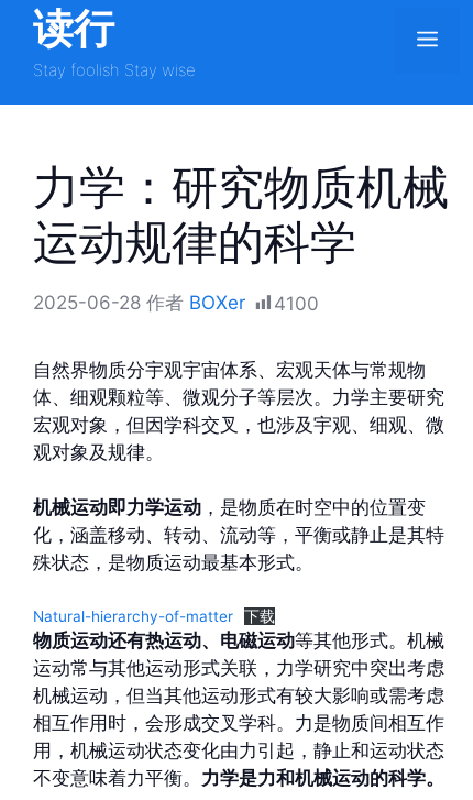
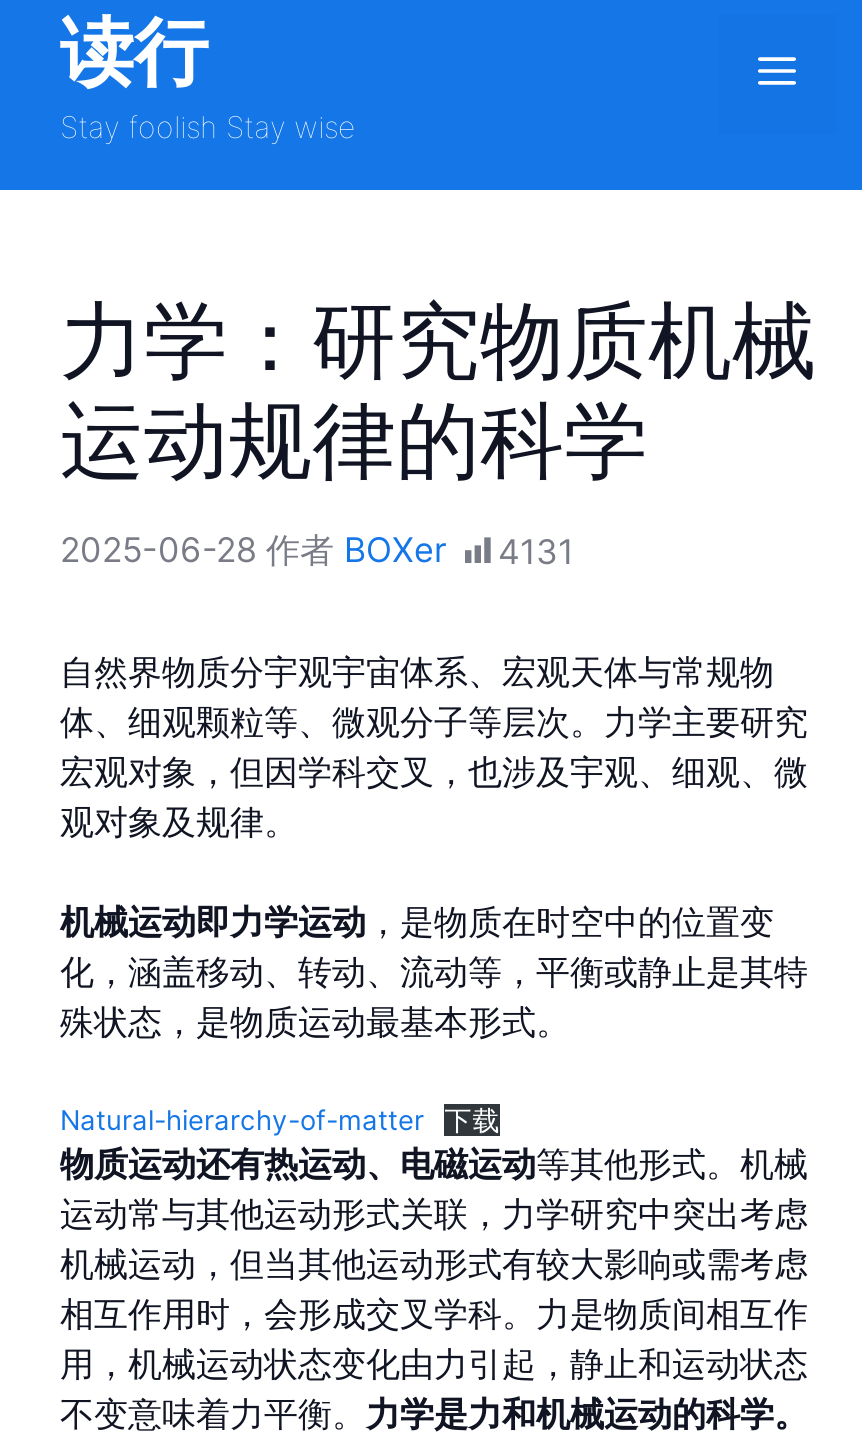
- 2025-06-28 作者BOXer 4100
+ 2025-06-28 作者BOXer 4131
